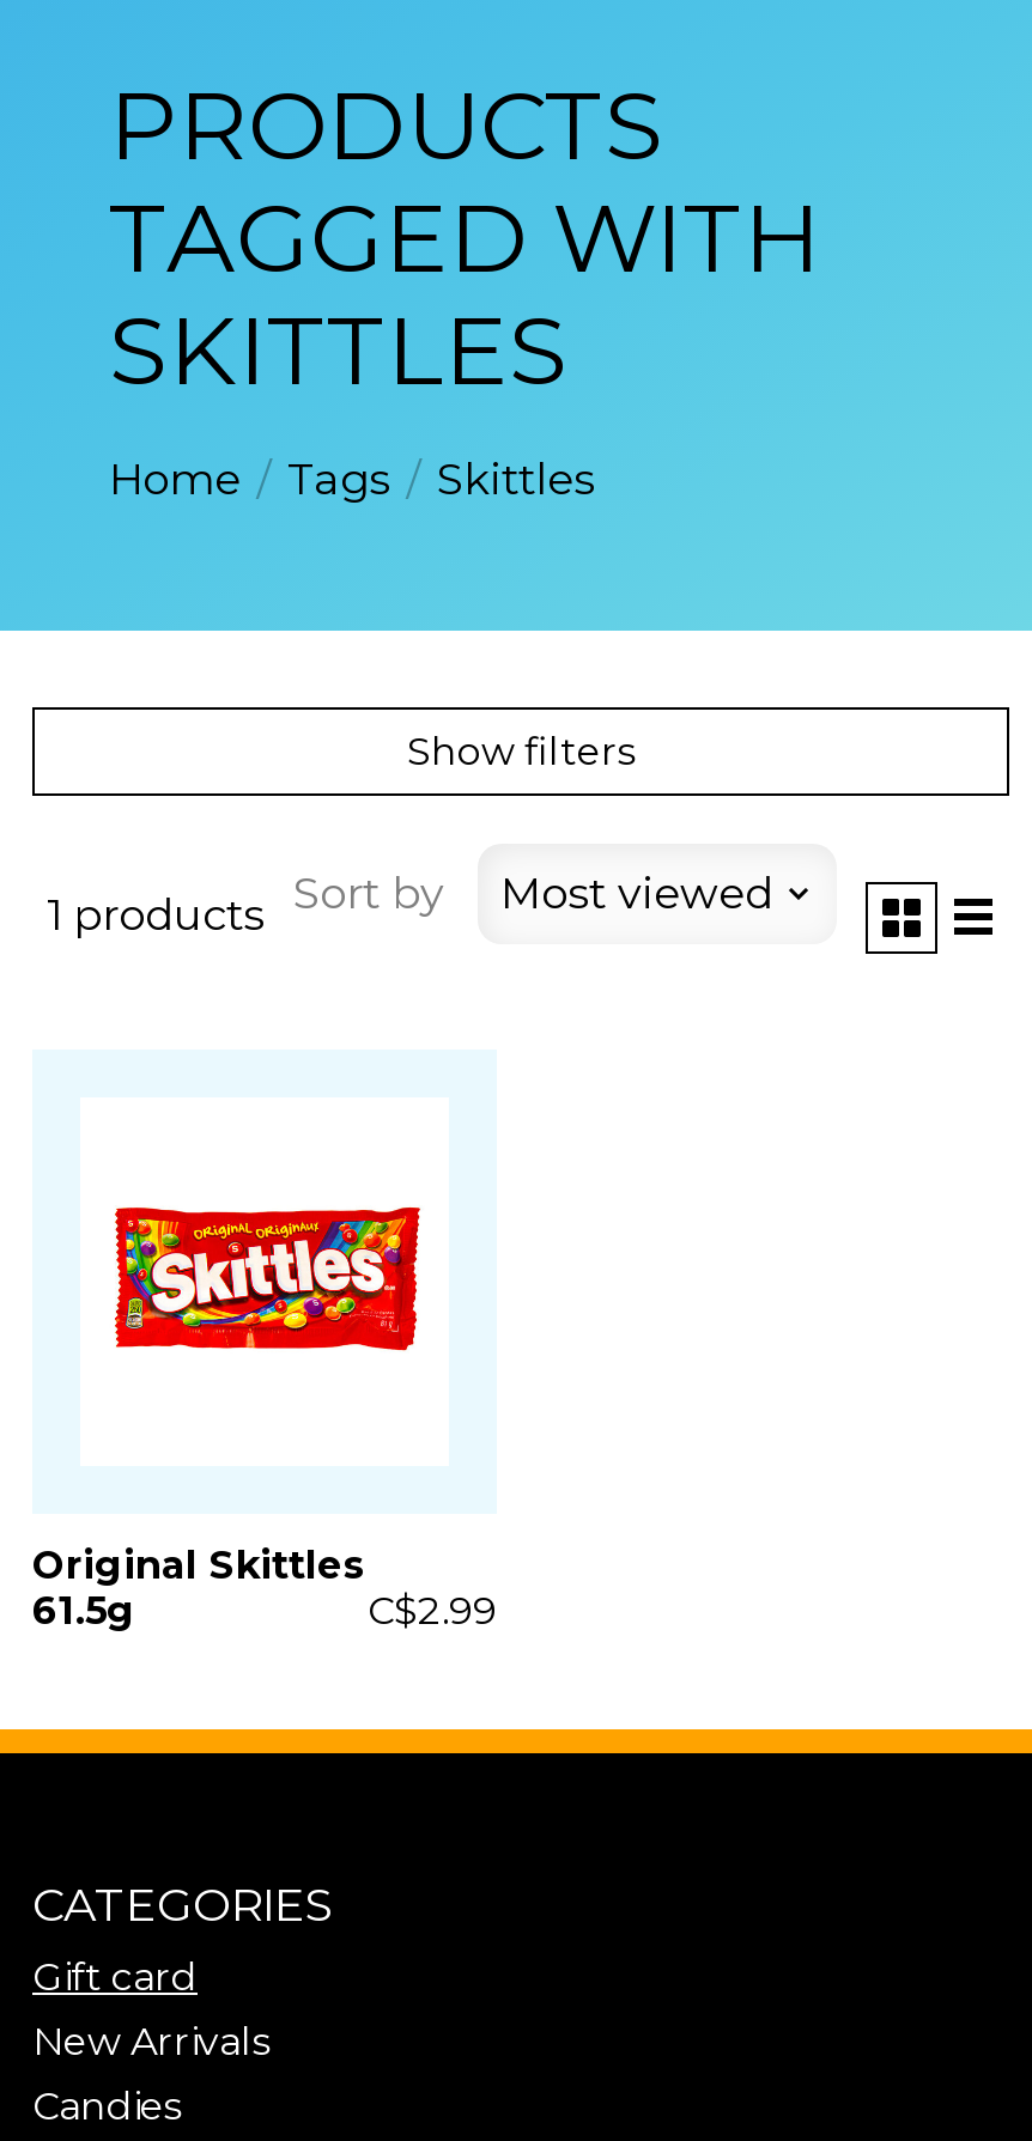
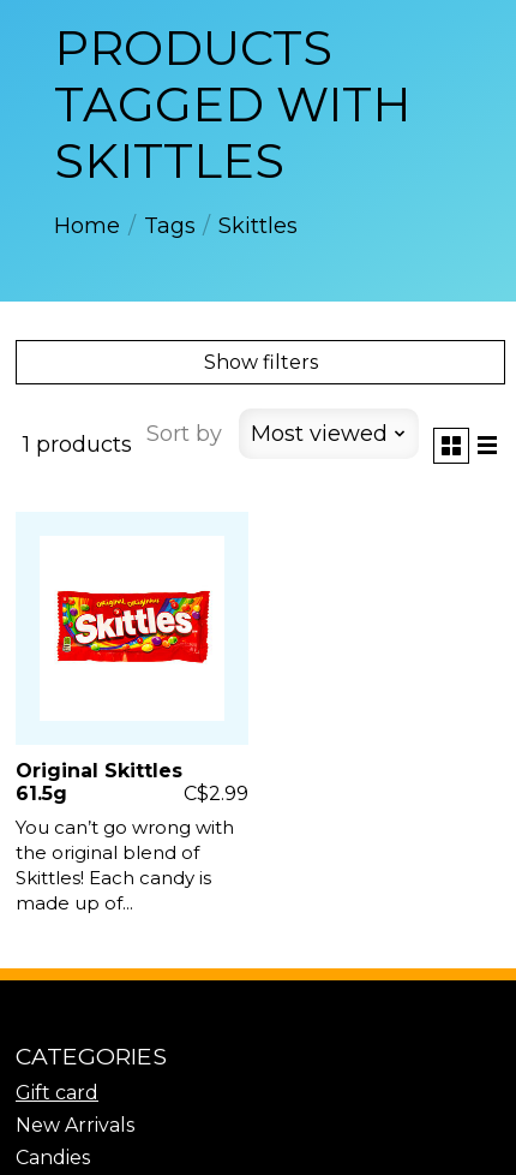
+ You can’t go wrong with
+ the original blend of
+ Skittles! Each candy is
+ made up of...
